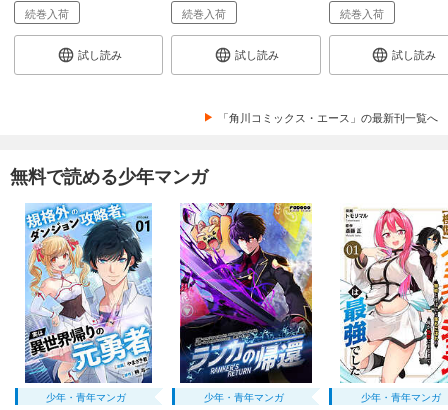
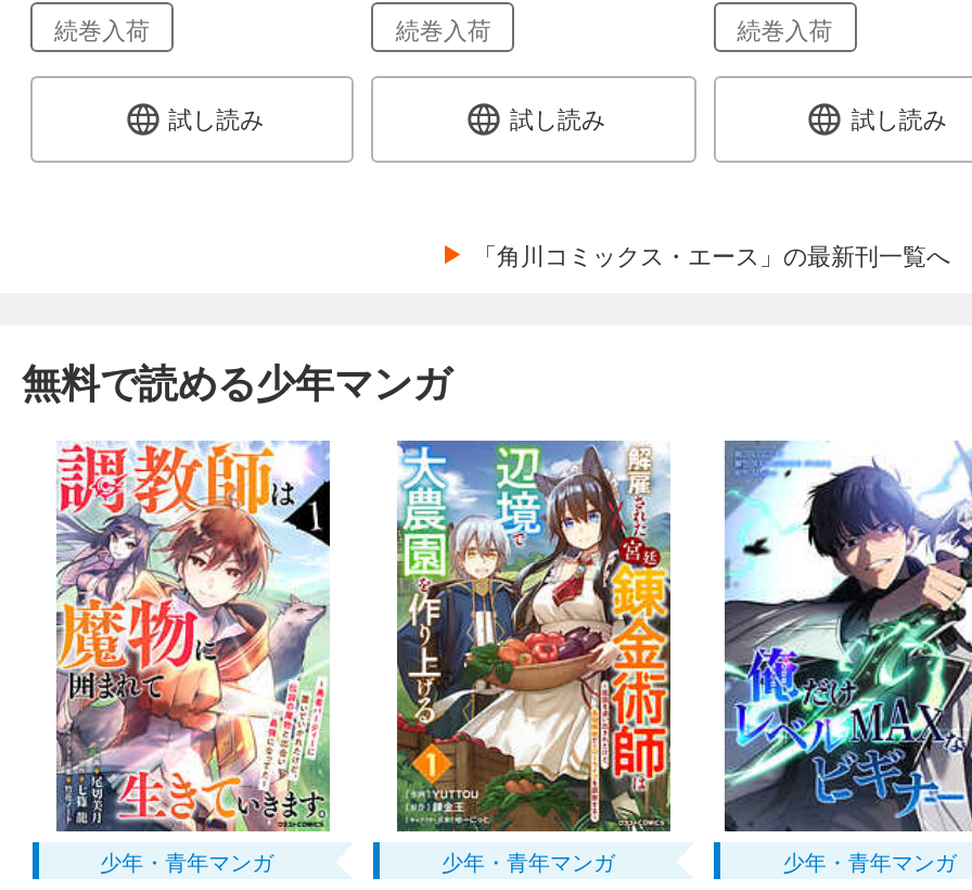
- [image]
+ [image]

- [image]
+ [image]

- [image]
+ [image]
